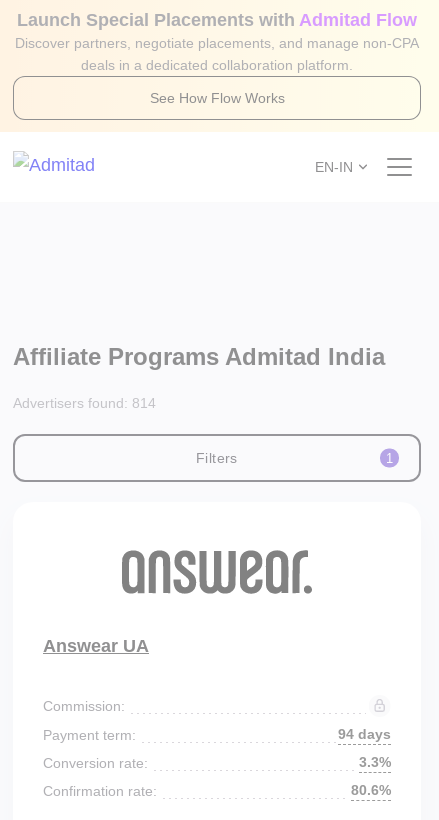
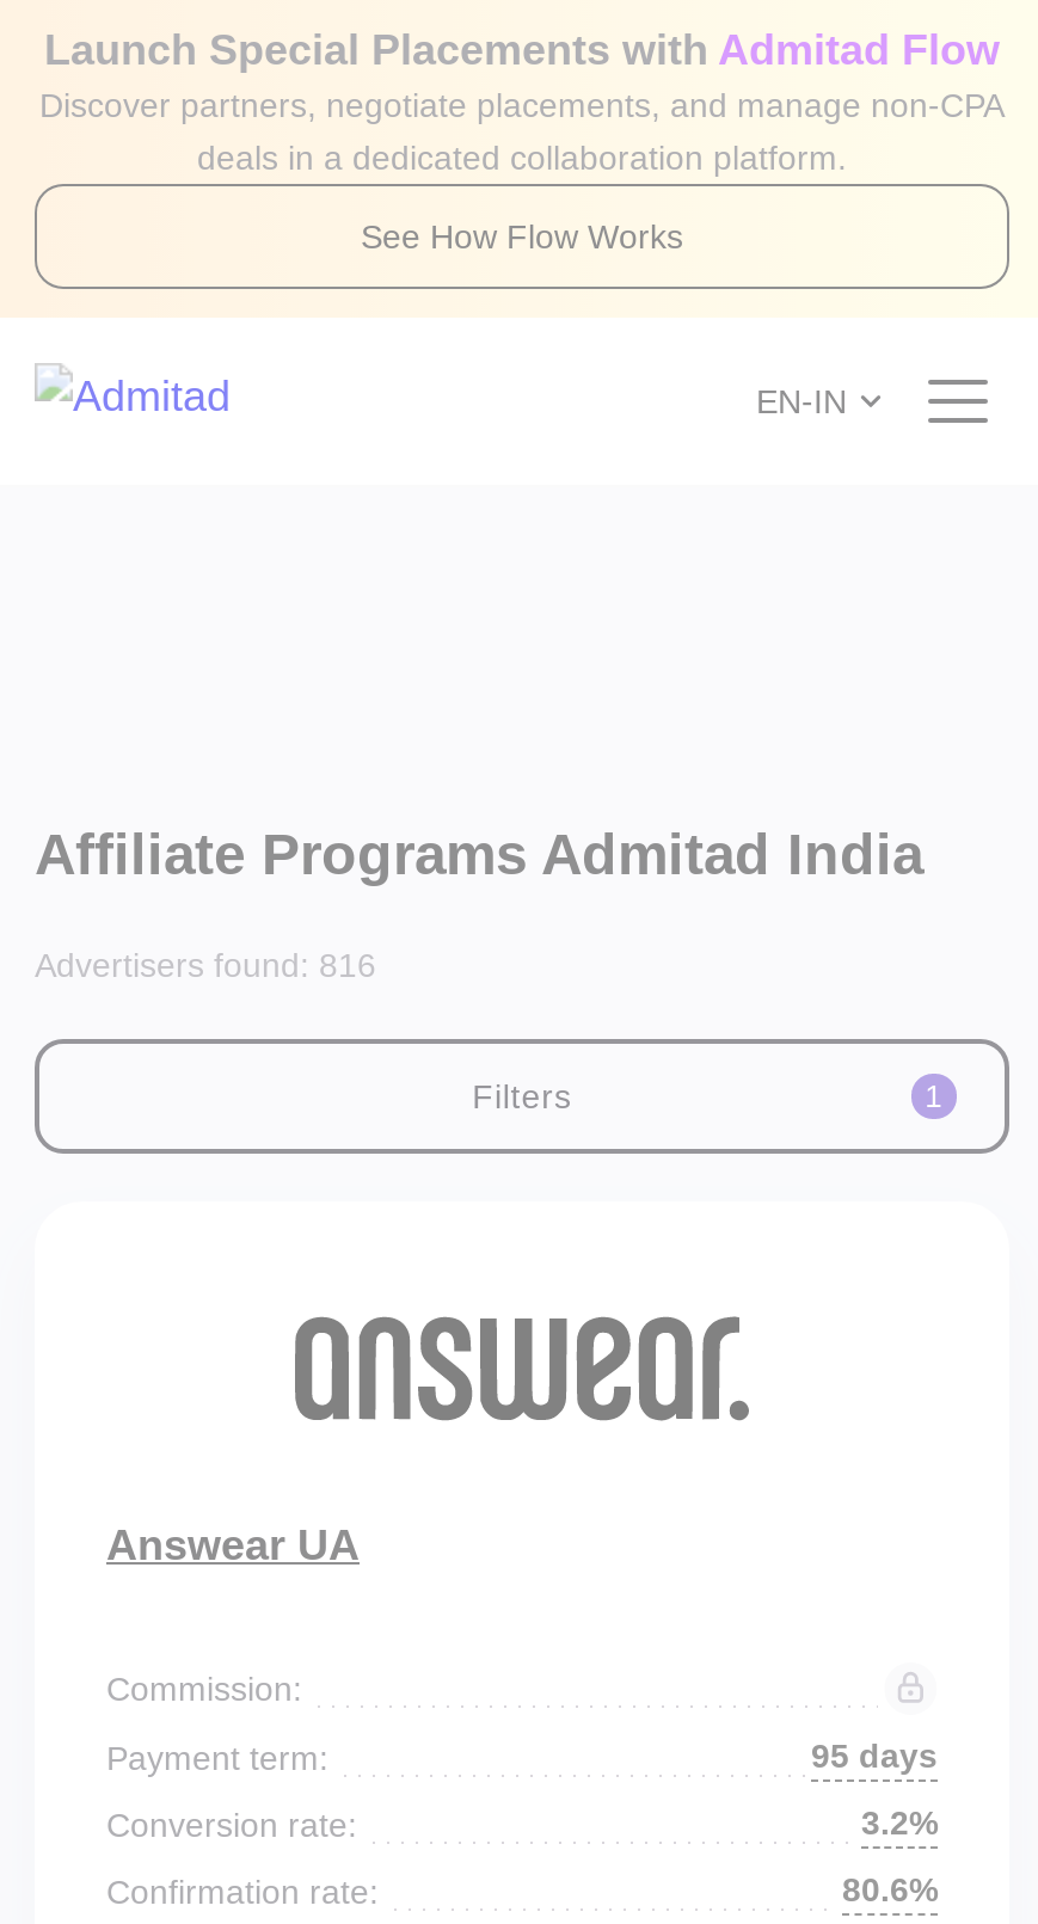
- Advertisers found: 814
+ Advertisers found: 816

- 94 days
+ 95 days

- 3.3%
+ 3.2%
